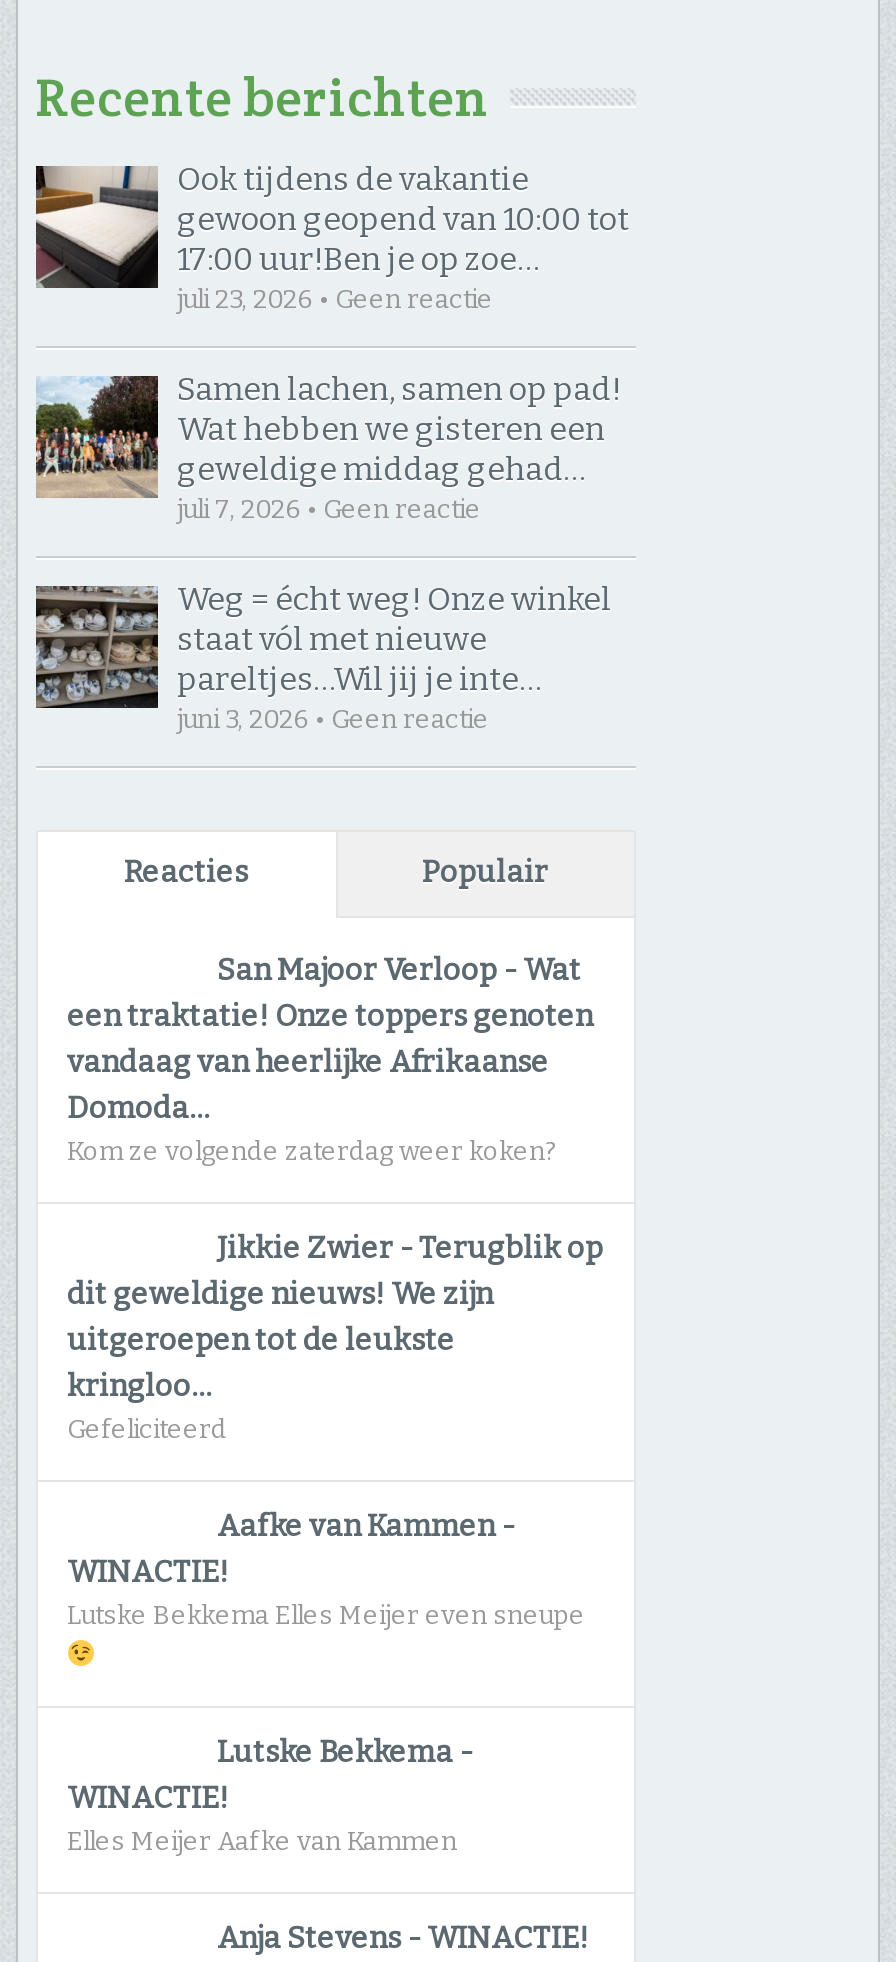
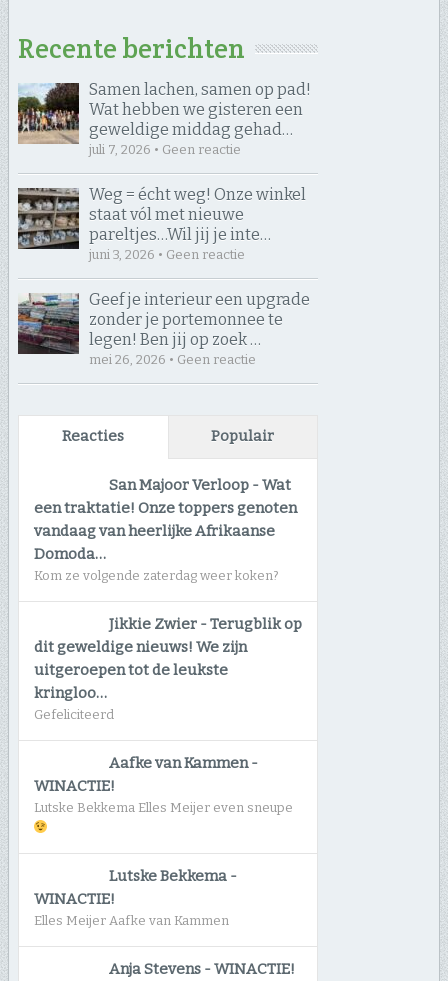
- [image]
- Ook tijdens de vakantie
- gewoon geopend van 10:00 tot
- 17:00 uur! Ben je op zoe…
- juli 23, 2026 • Geen reactie

moved up: [image] | Samen lachen, samen op pad! | Wat hebben we gisteren een | ... | pareltjes… Wil jij je inte… | juni 3, 2026 • Geen reactie

+ [image]
+ Geef je interieur een upgrade
+ zonder je portemonnee te
+ legen! Ben jij op zoek …
+ mei 26, 2026 • Geen reactie
